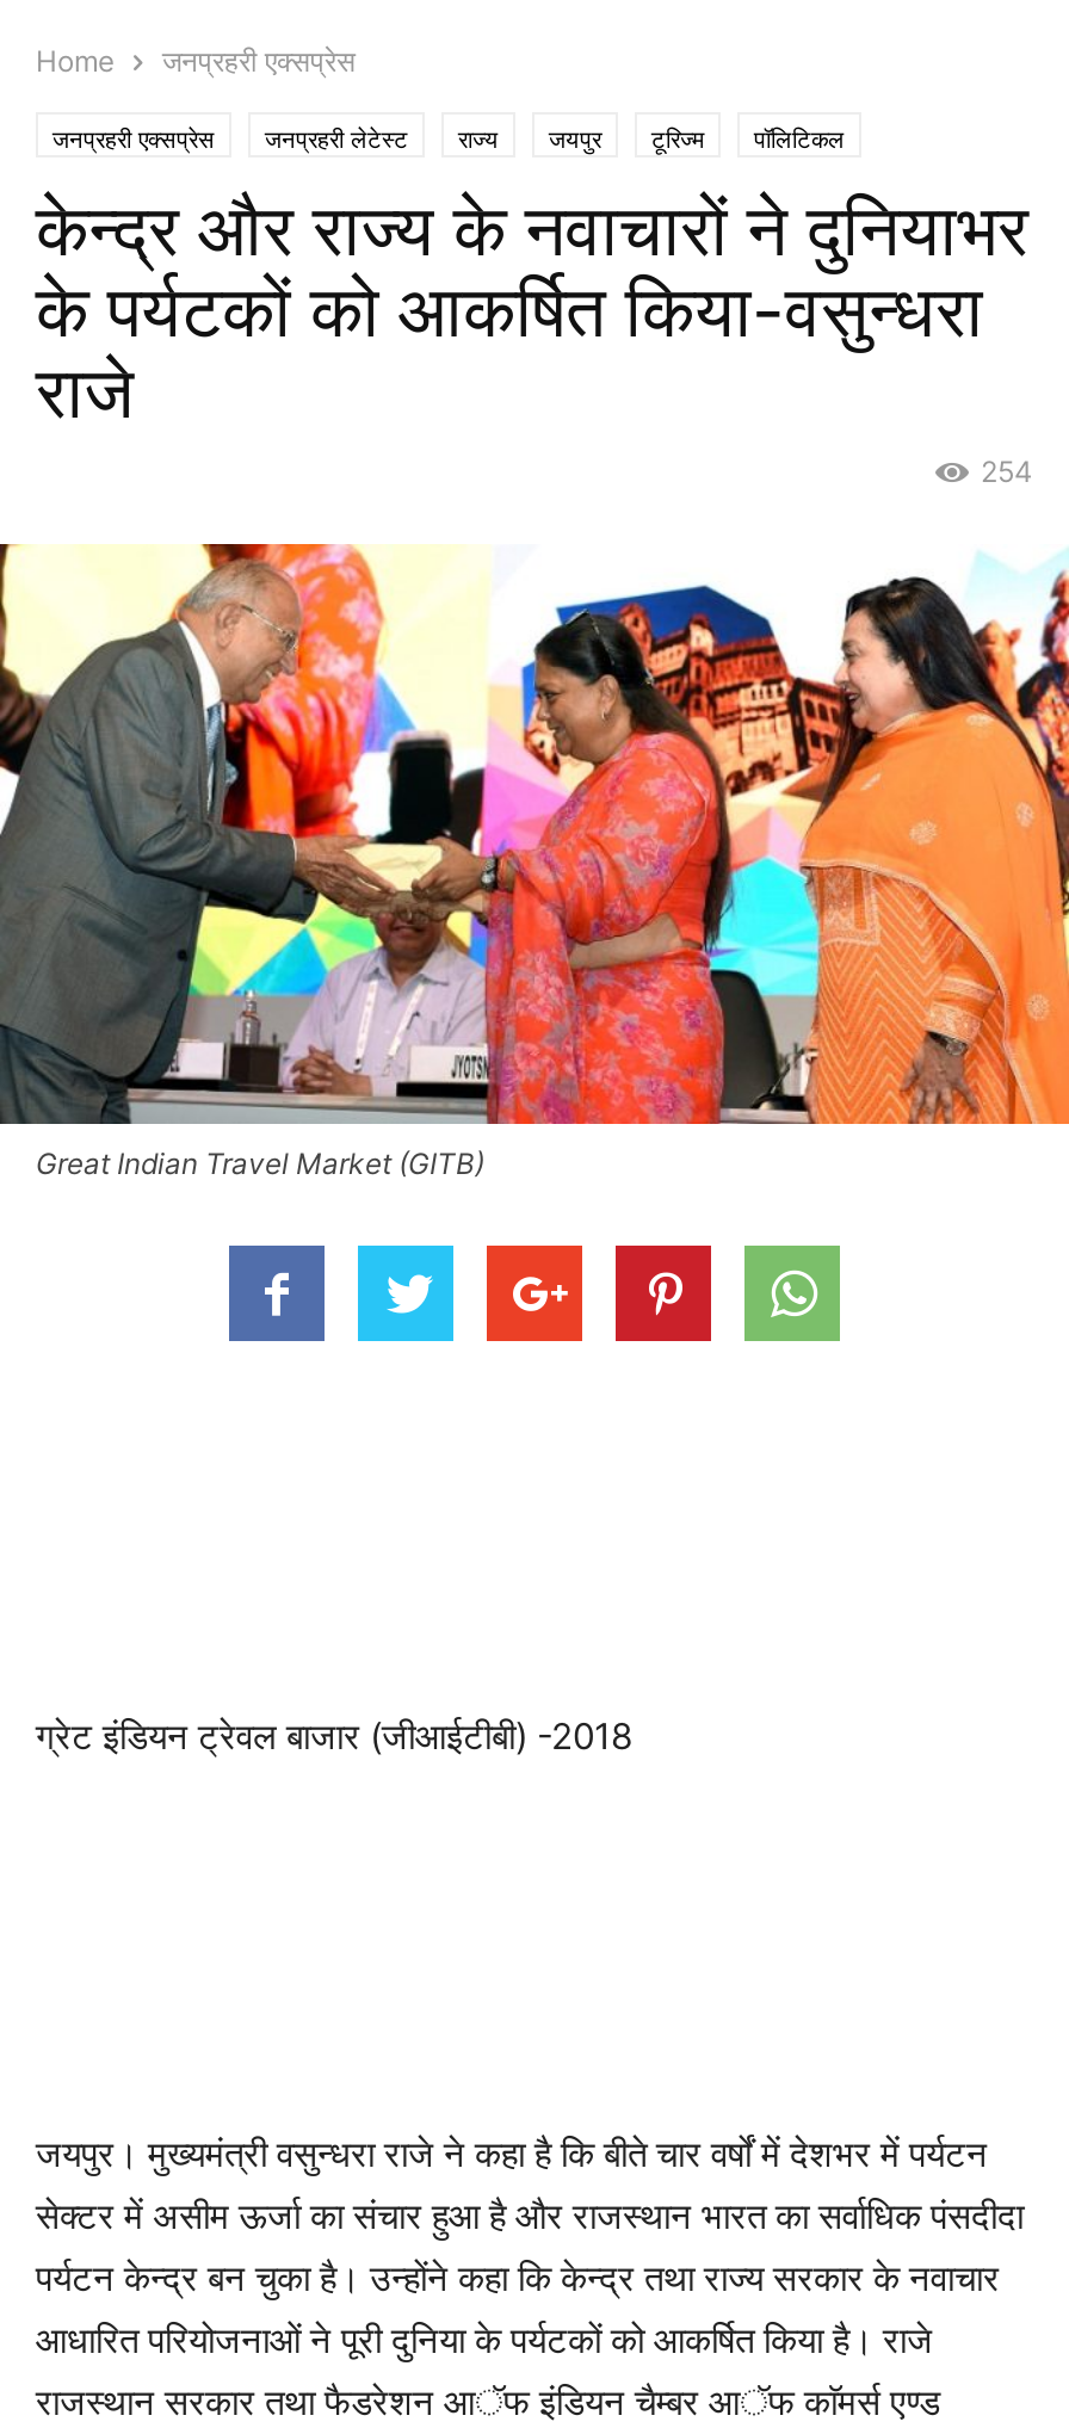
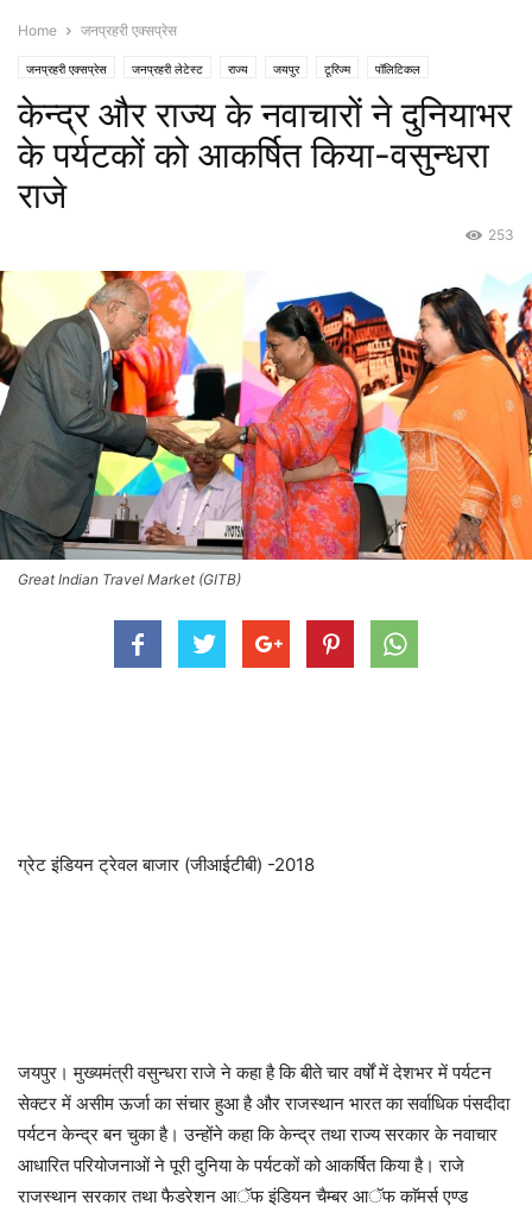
- 254
+ 253
